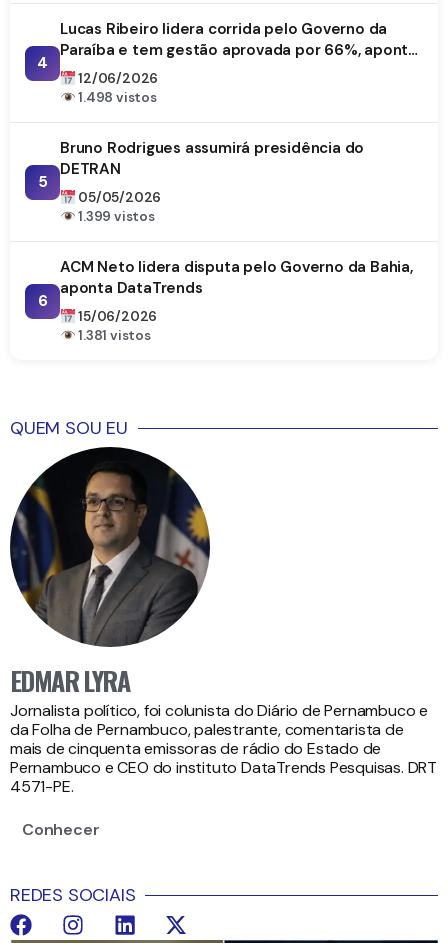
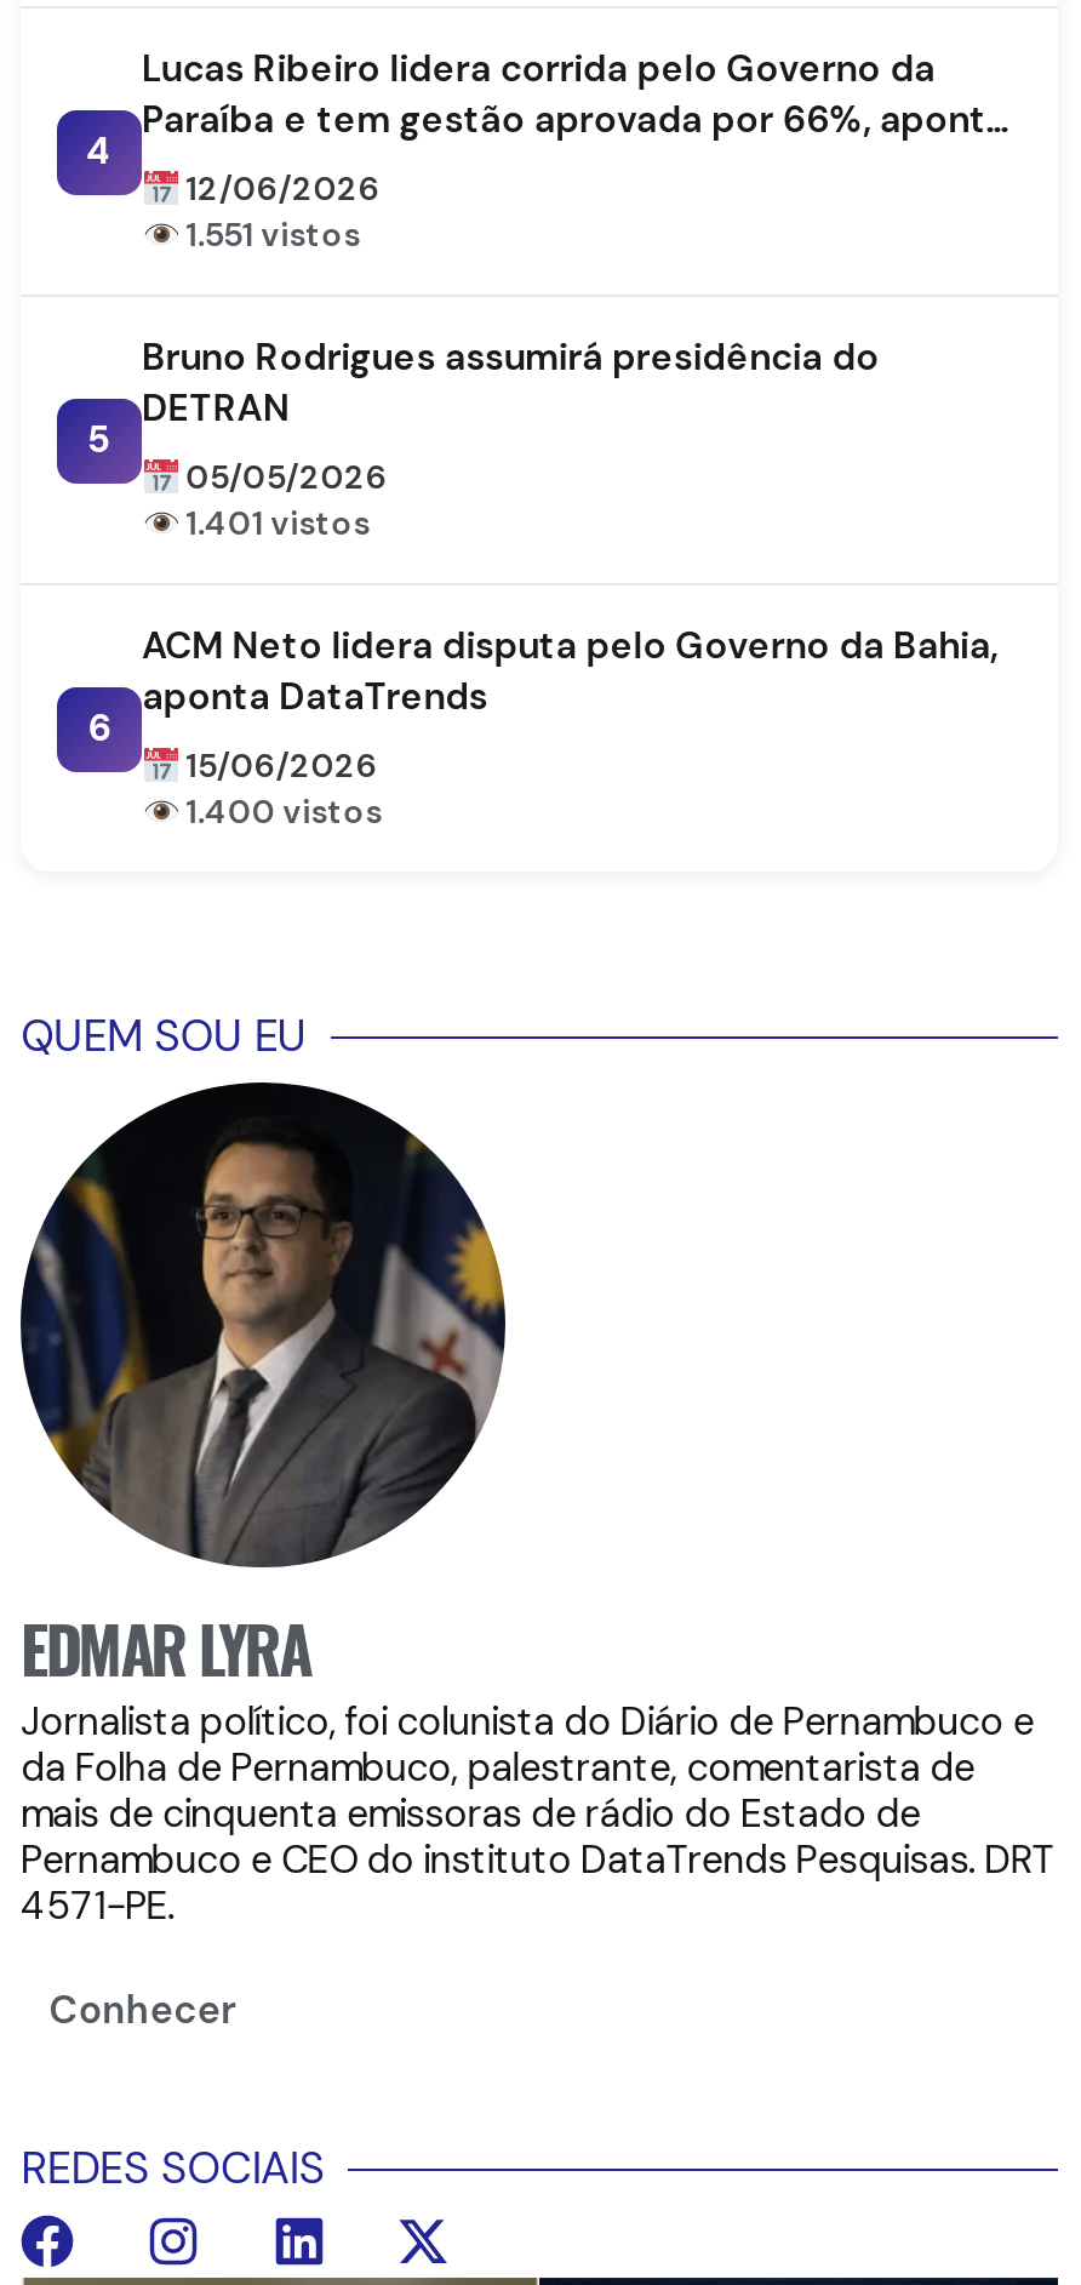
- 1.498 vistos
+ 1.551 vistos

- 1.399 vistos
+ 1.401 vistos

- 1.381 vistos
+ 1.400 vistos
